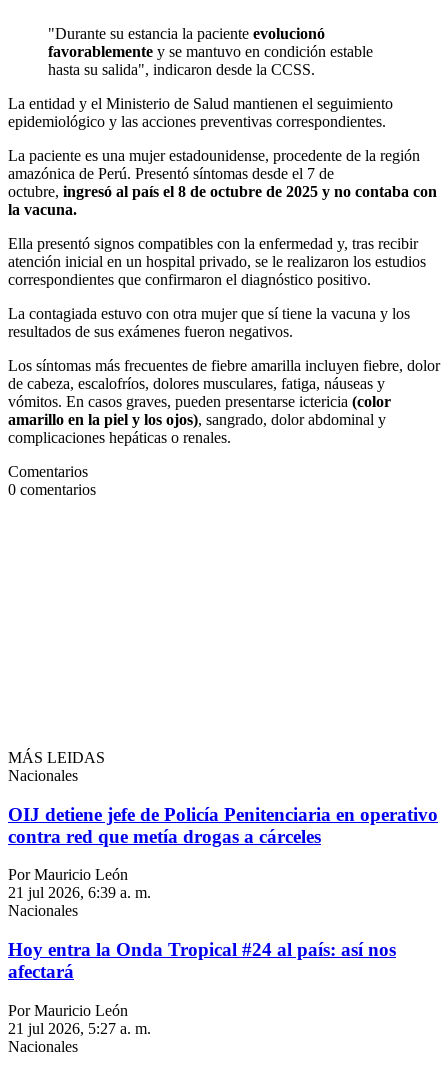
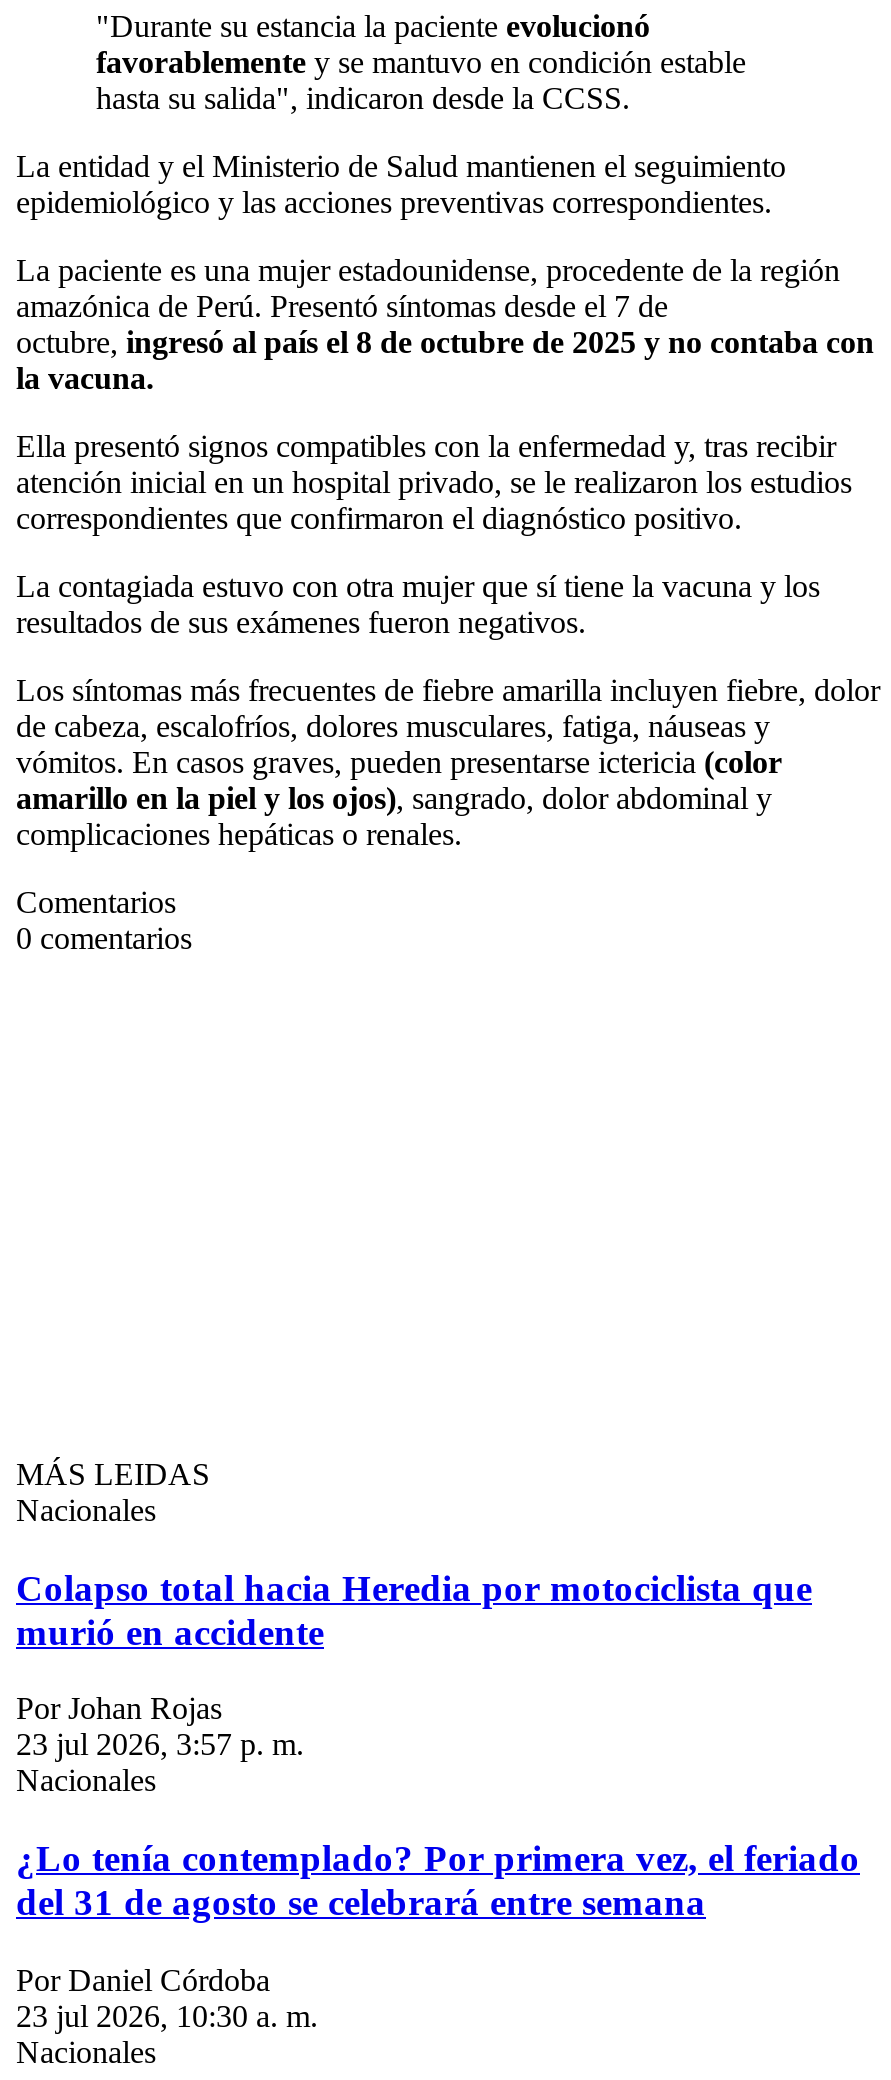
- OIJ detiene jefe de Policía Penitenciaria en operativo
- contra red que metía drogas a cárceles
+ Colapso total hacia Heredia por motociclista que
+ murió en accidente

- Por Mauricio León
- 21 jul 2026, 6:39 a. m.
+ Por Johan Rojas
+ 23 jul 2026, 3:57 p. m.

- Hoy entra la Onda Tropical #24 al país: así nos
- afectará
+ ¿Lo tenía contemplado? Por primera vez, el feriado
+ del 31 de agosto se celebrará entre semana

- Por Mauricio León
- 21 jul 2026, 5:27 a. m.
+ Por Daniel Córdoba
+ 23 jul 2026, 10:30 a. m.
